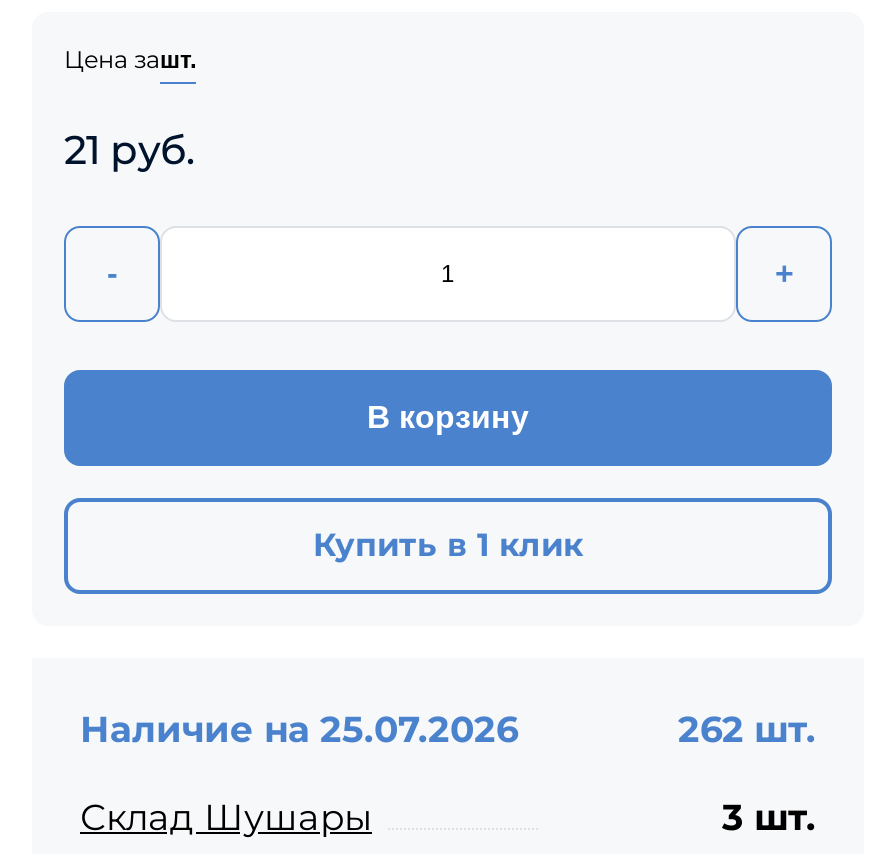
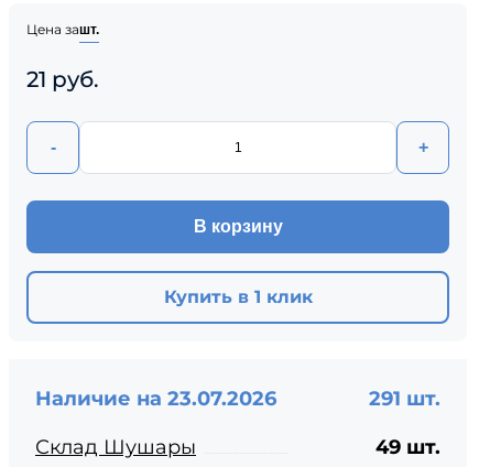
- Наличие на 25.07.2026
+ Наличие на 23.07.2026

- 262 шт.
+ 291 шт.

- 3 шт.
+ 49 шт.
